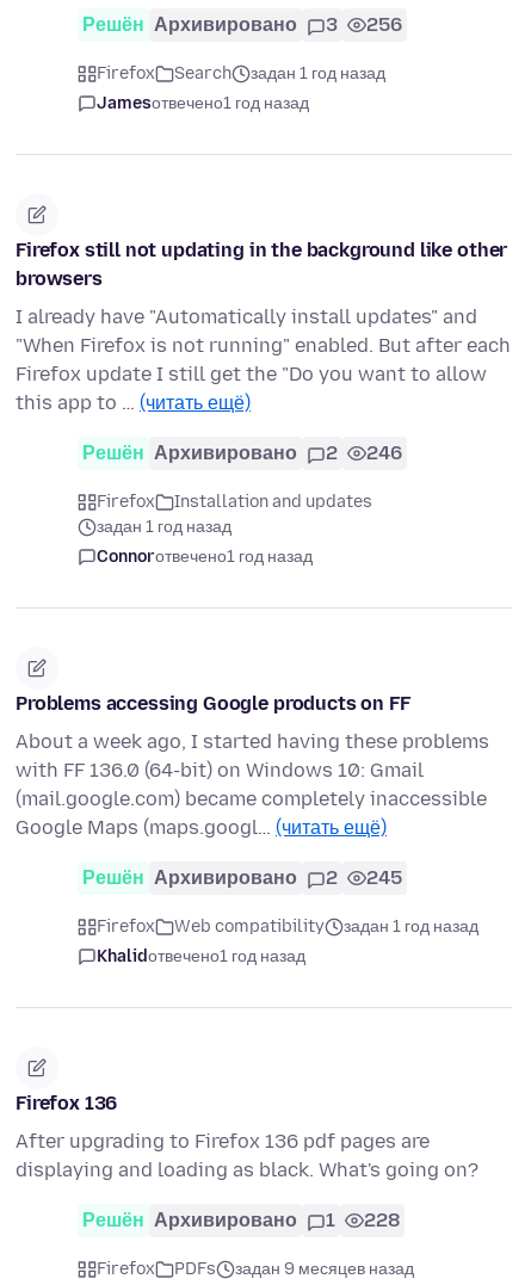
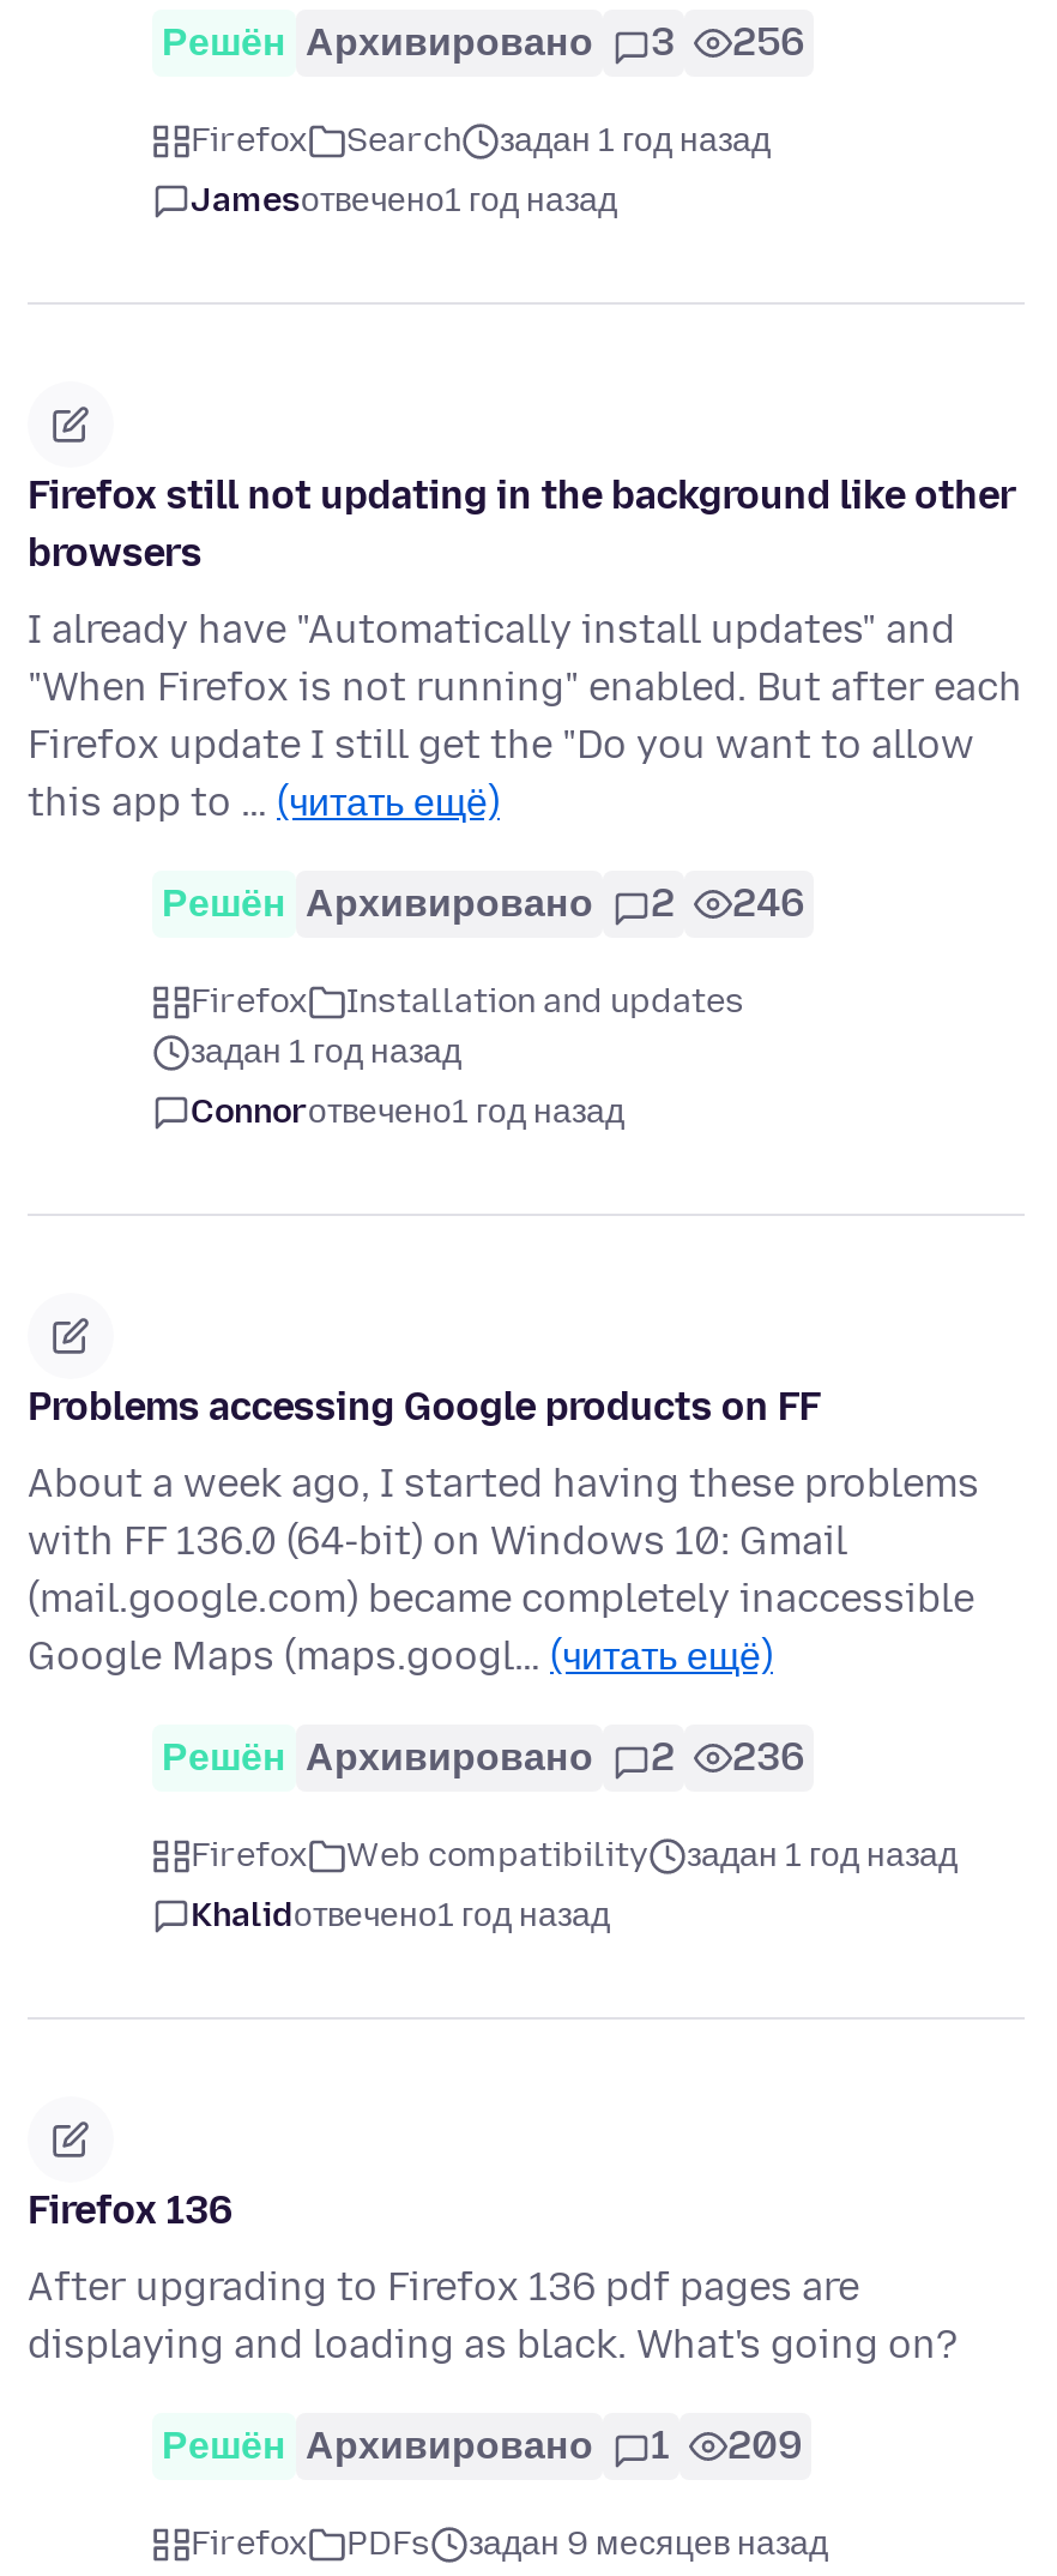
- Решён Архивировано 2 245
+ Решён Архивировано 2 236

- Решён Архивировано 1 228
+ Решён Архивировано 1 209
